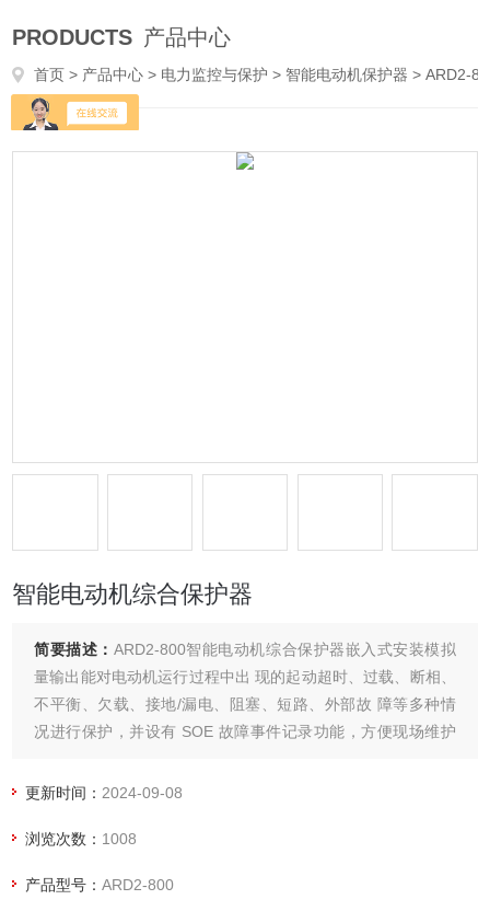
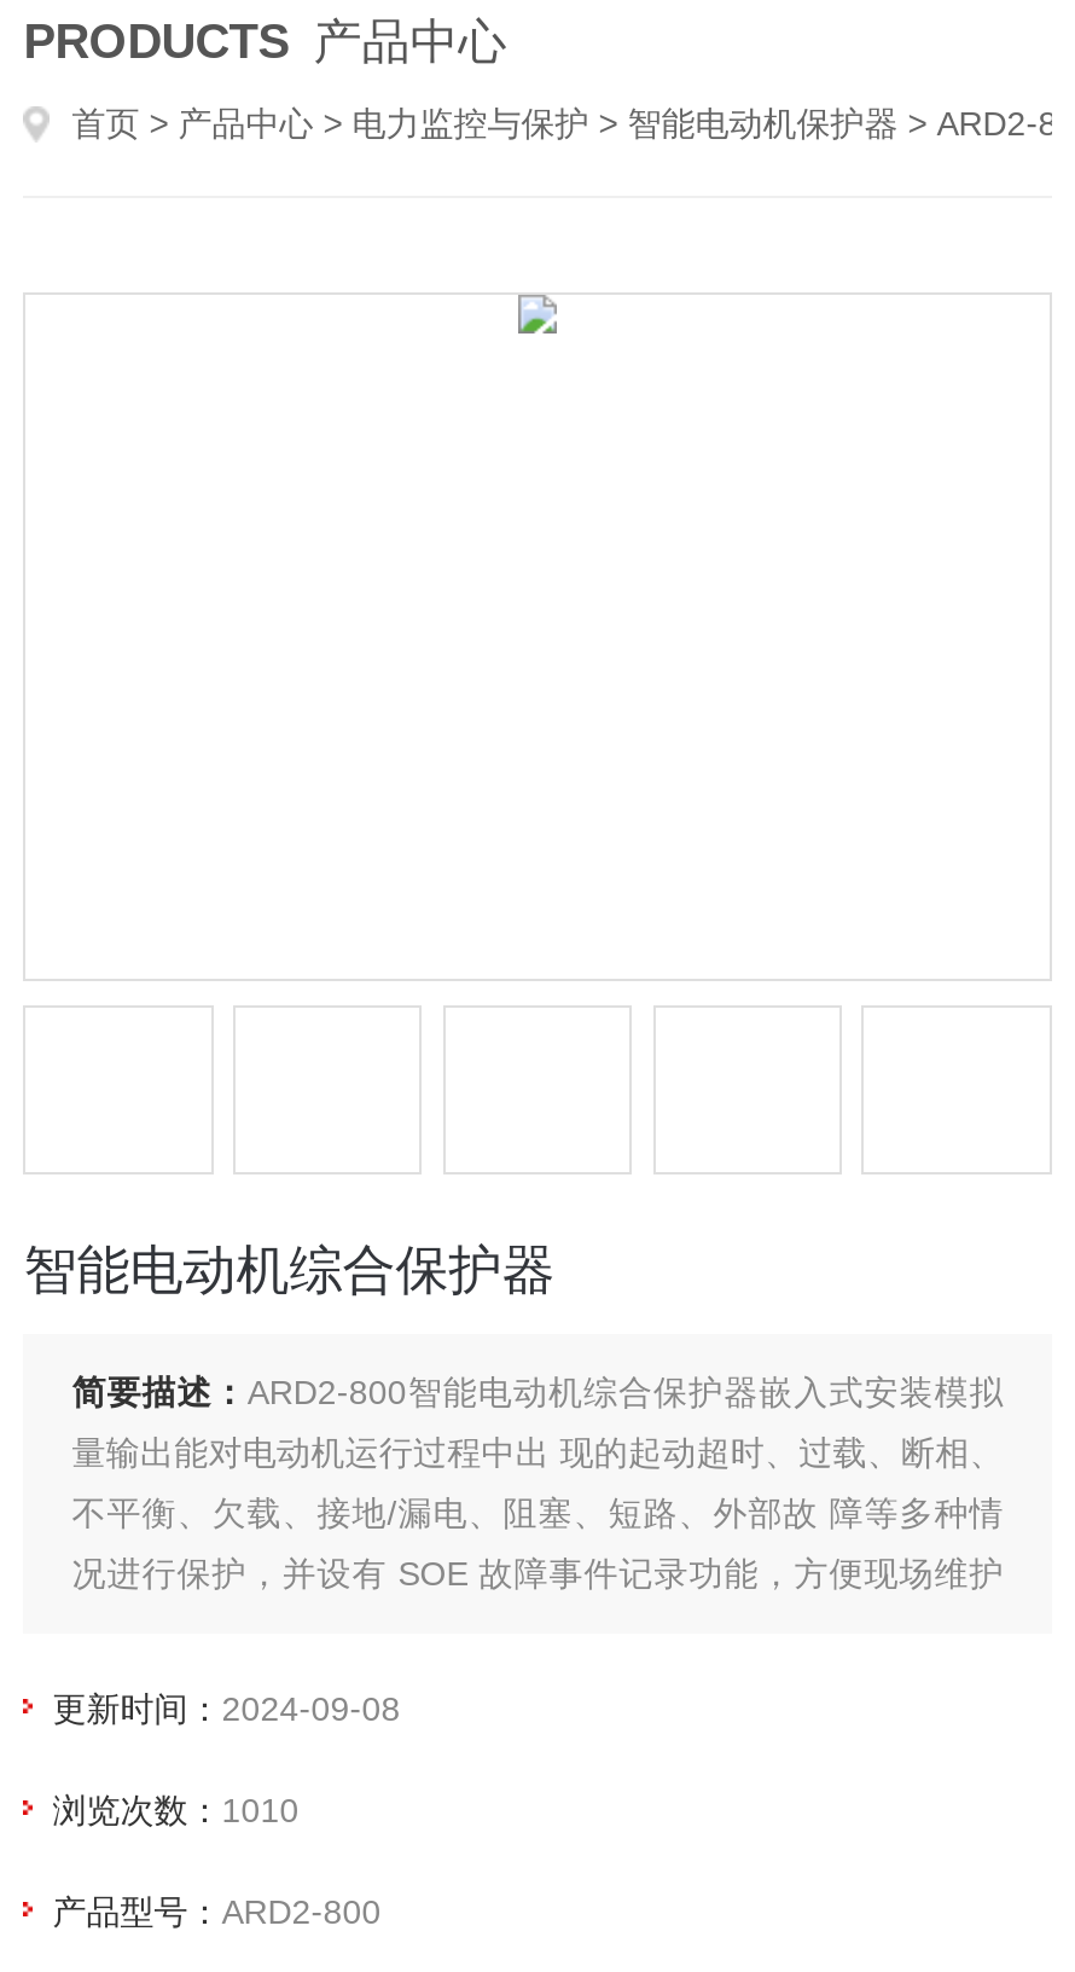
- [image]

- 浏览次数：1008
+ 浏览次数：1010
